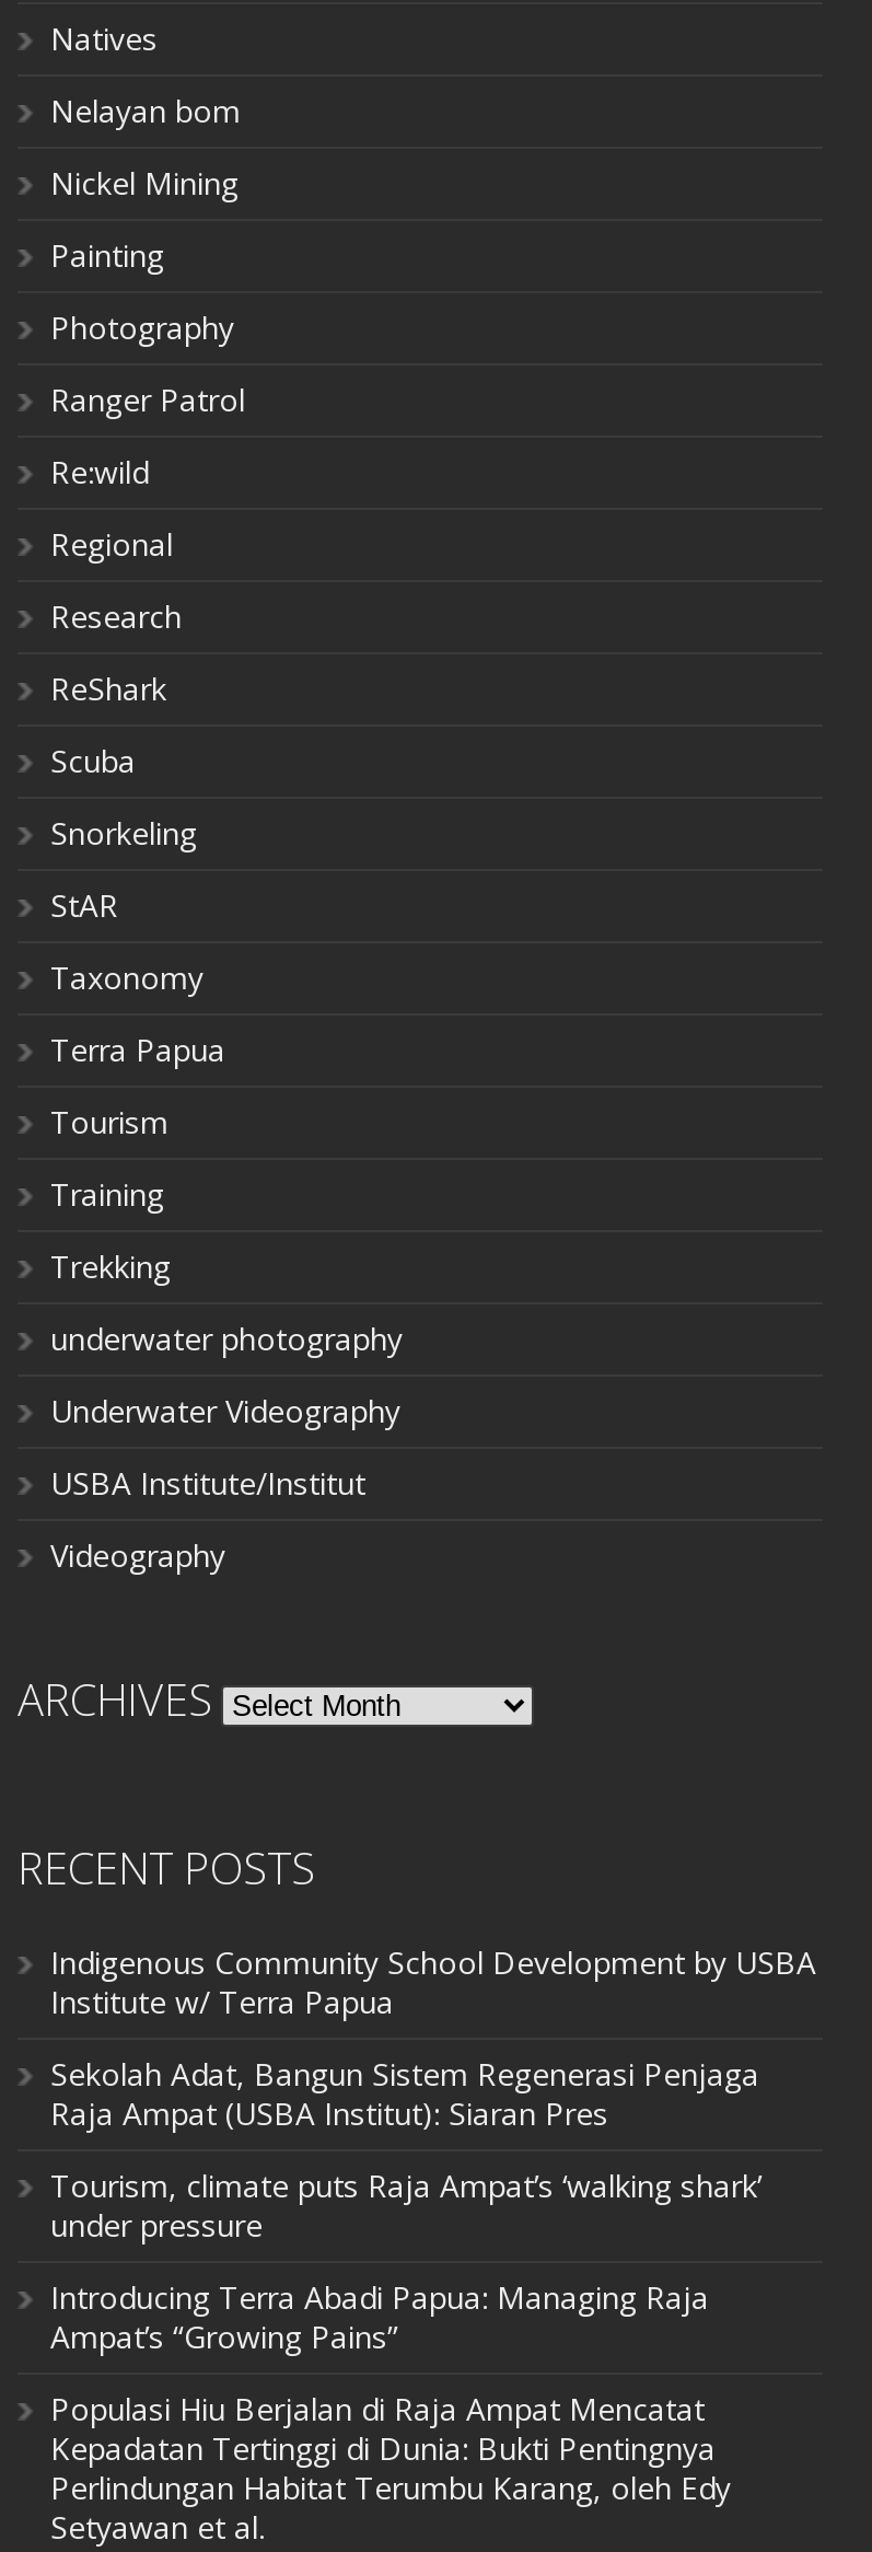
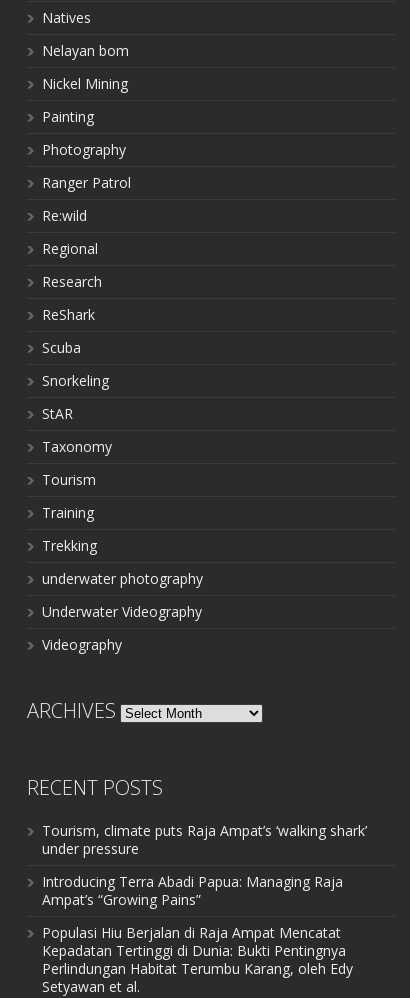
- Terra Papua

- USBA Institute/Institut

- Indigenous Community School Development by USBA
- Institute w/ Terra Papua
- Sekolah Adat, Bangun Sistem Regenerasi Penjaga
- Raja Ampat (USBA Institut): Siaran Pres
